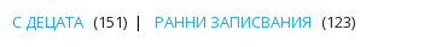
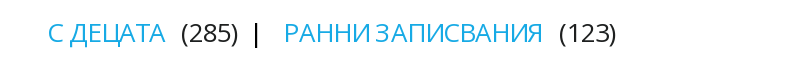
- С ДЕЦАТА (151) РАННИ ЗАПИСВАНИЯ (123)
+ С ДЕЦАТА (285) РАННИ ЗАПИСВАНИЯ (123)
